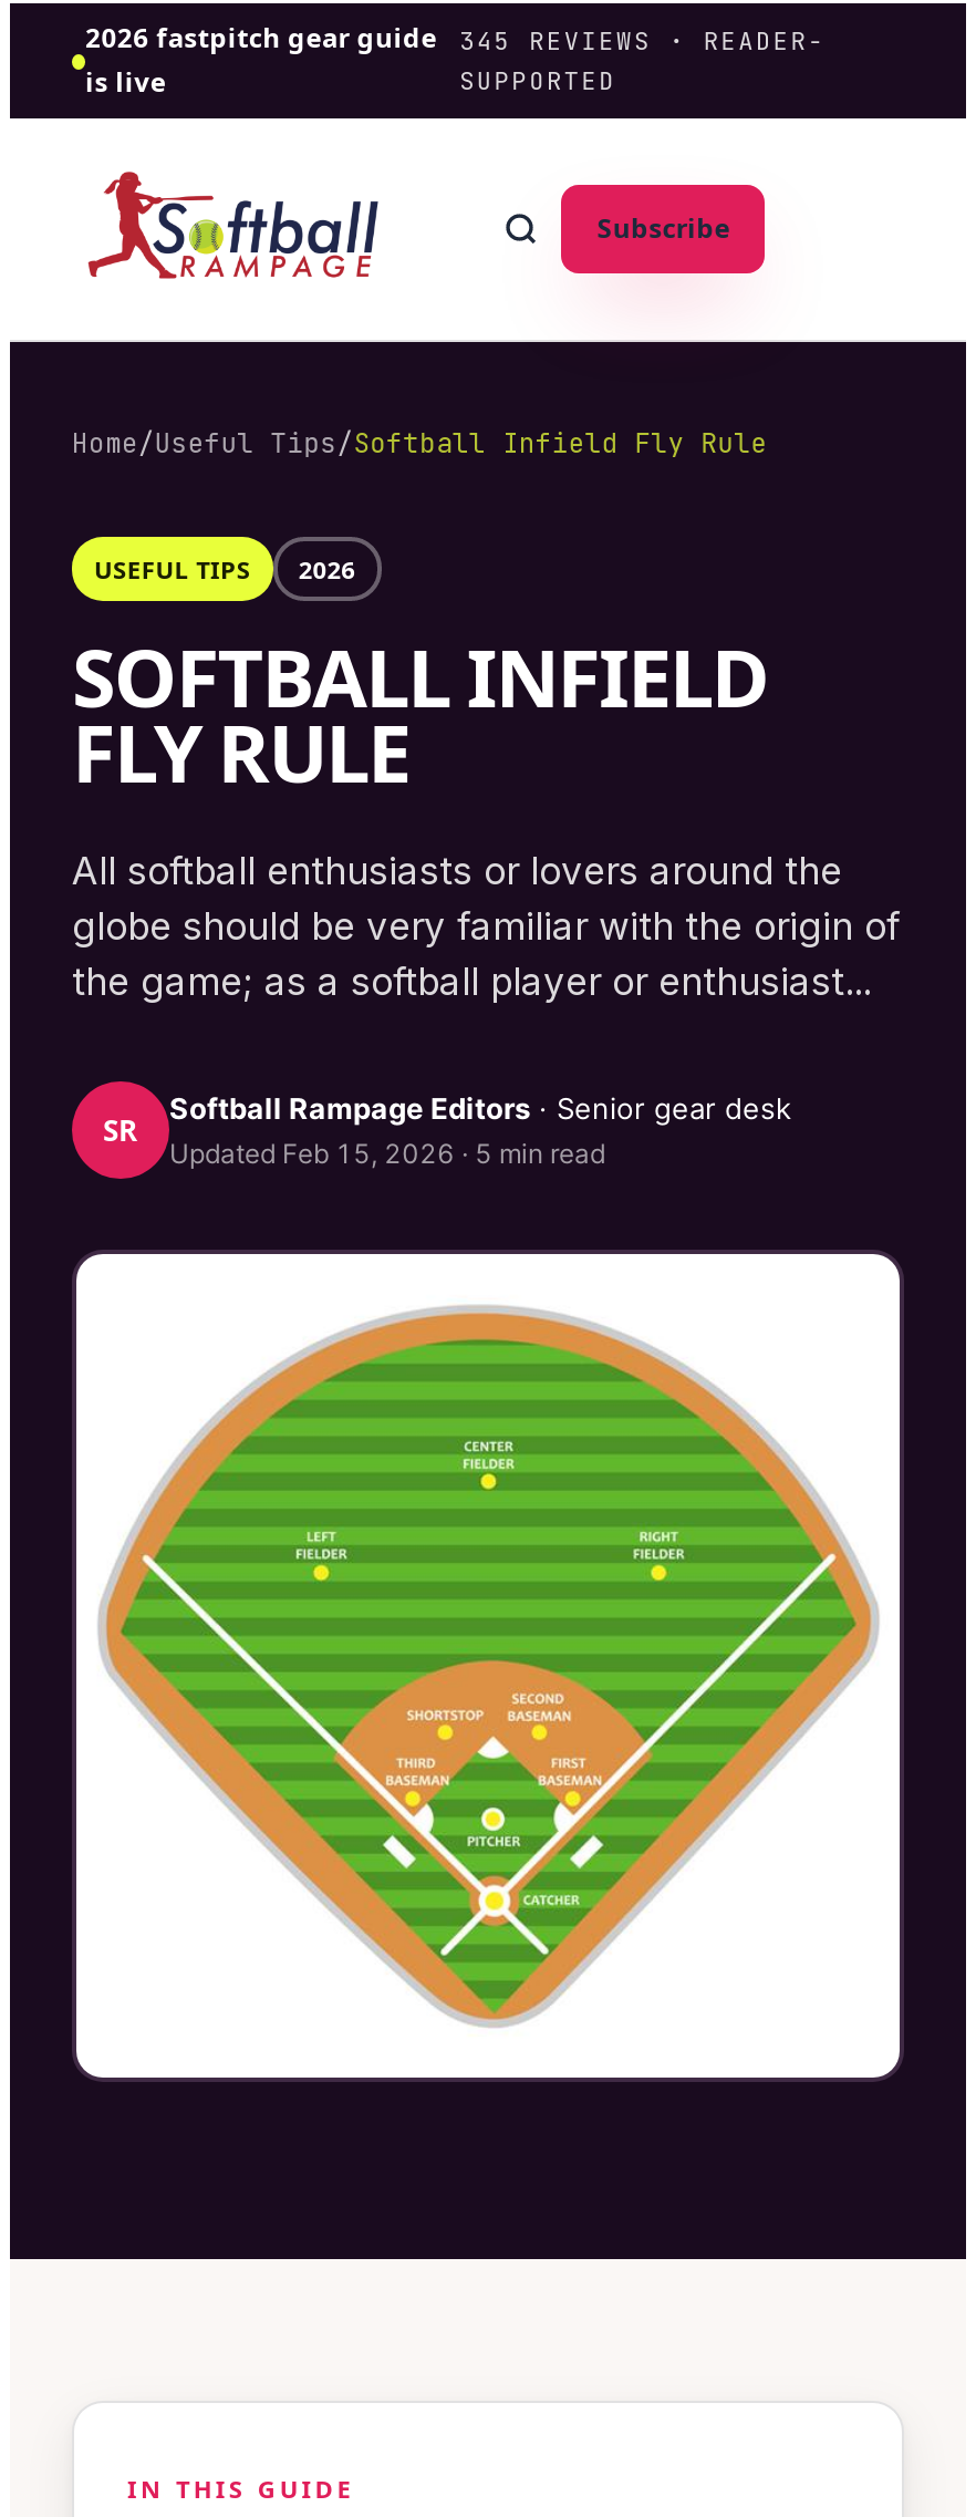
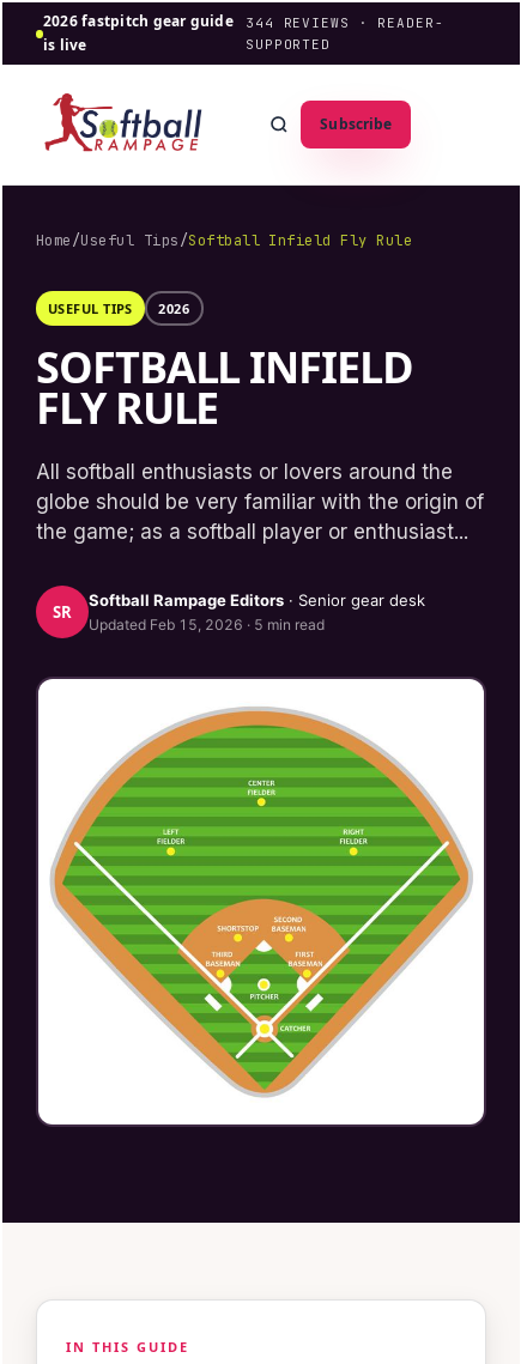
- 345 REVIEWS · READER-
+ 344 REVIEWS · READER-
